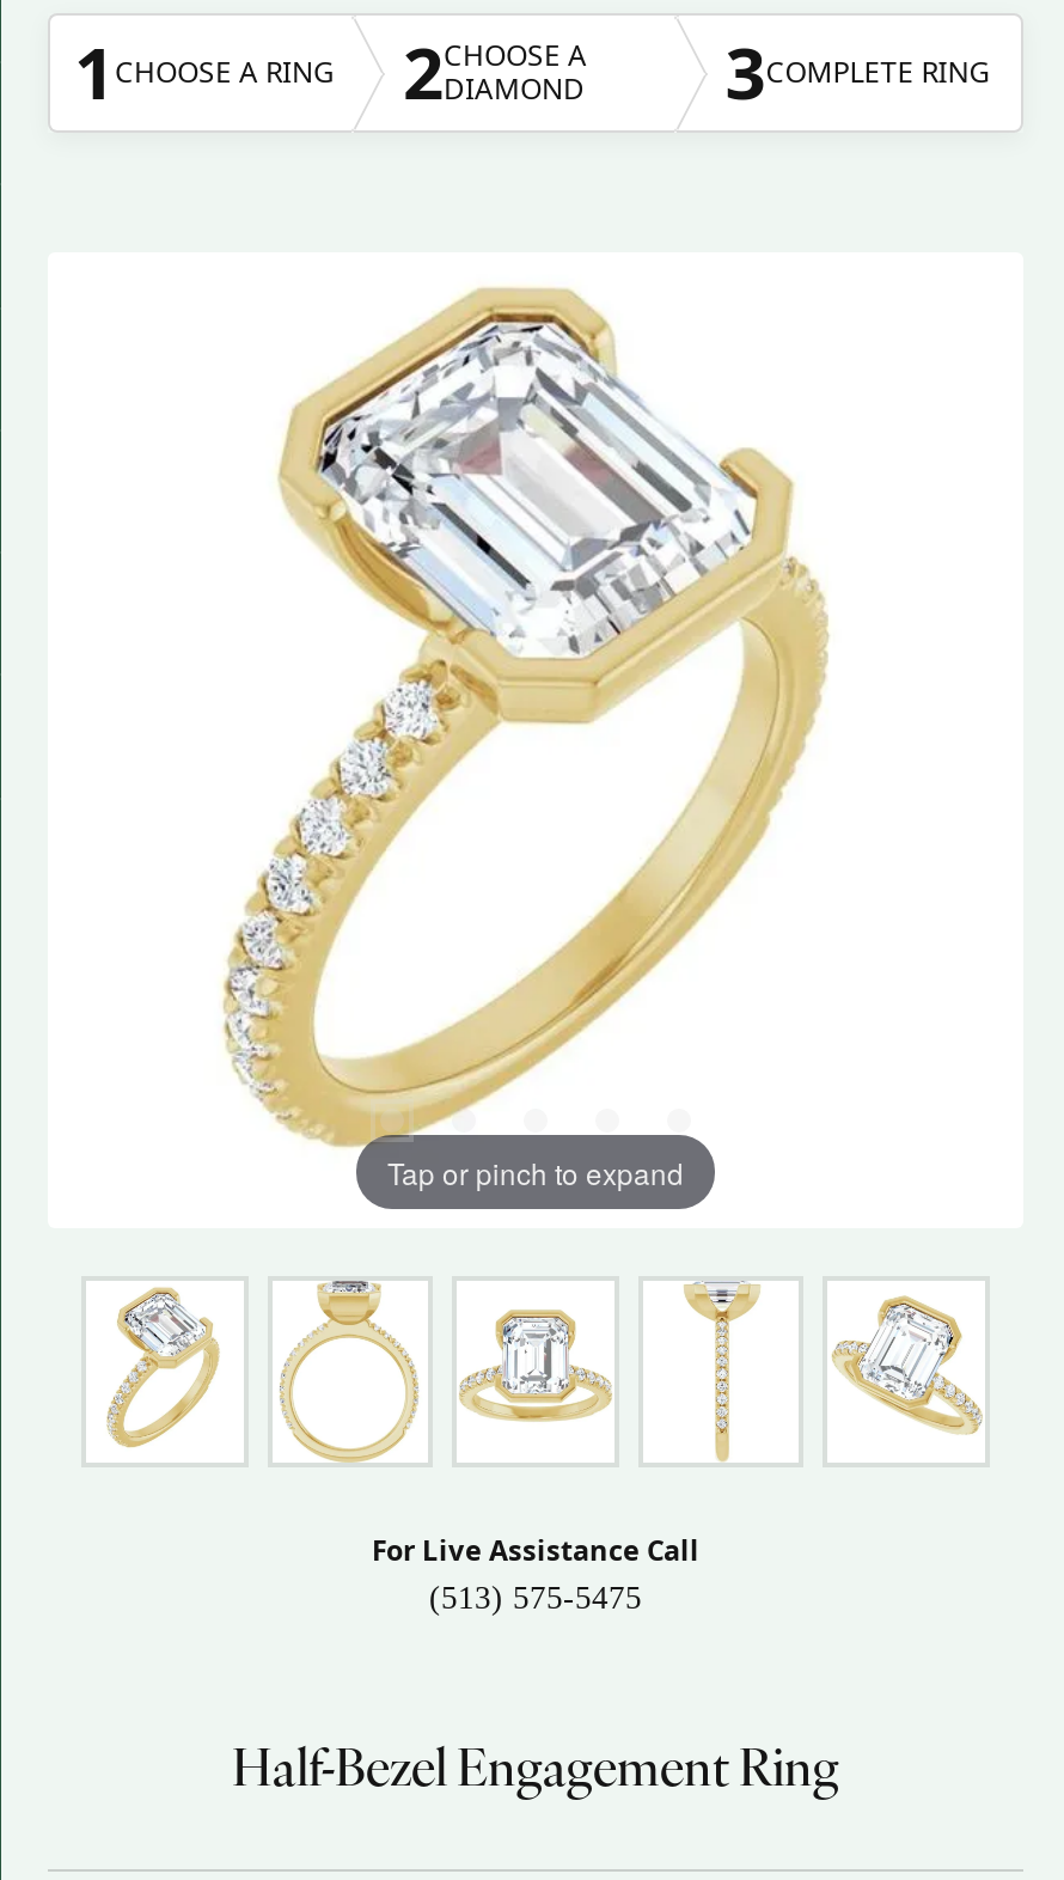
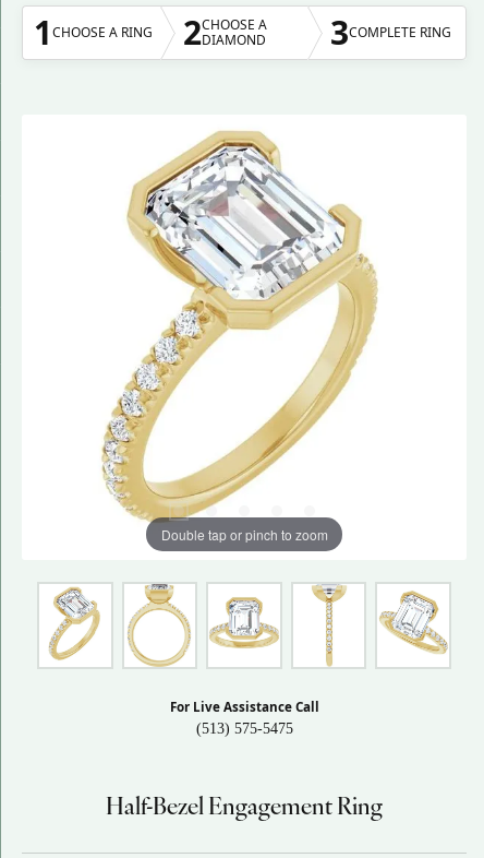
- Tap or pinch to expand
+ Double tap or pinch to zoom
